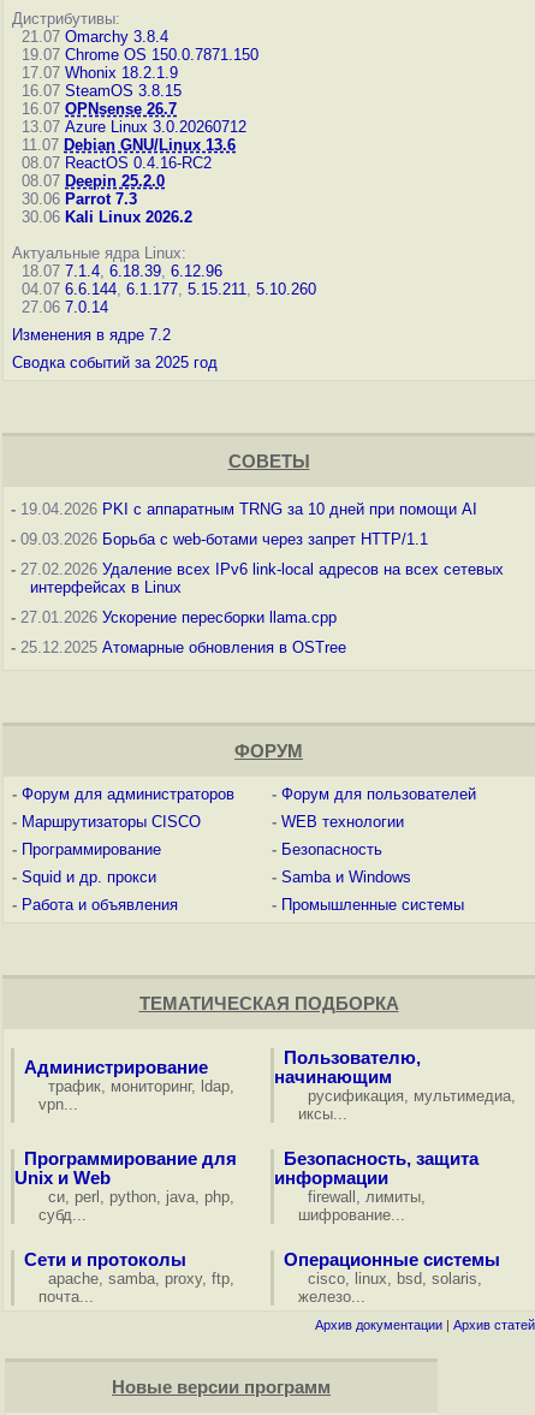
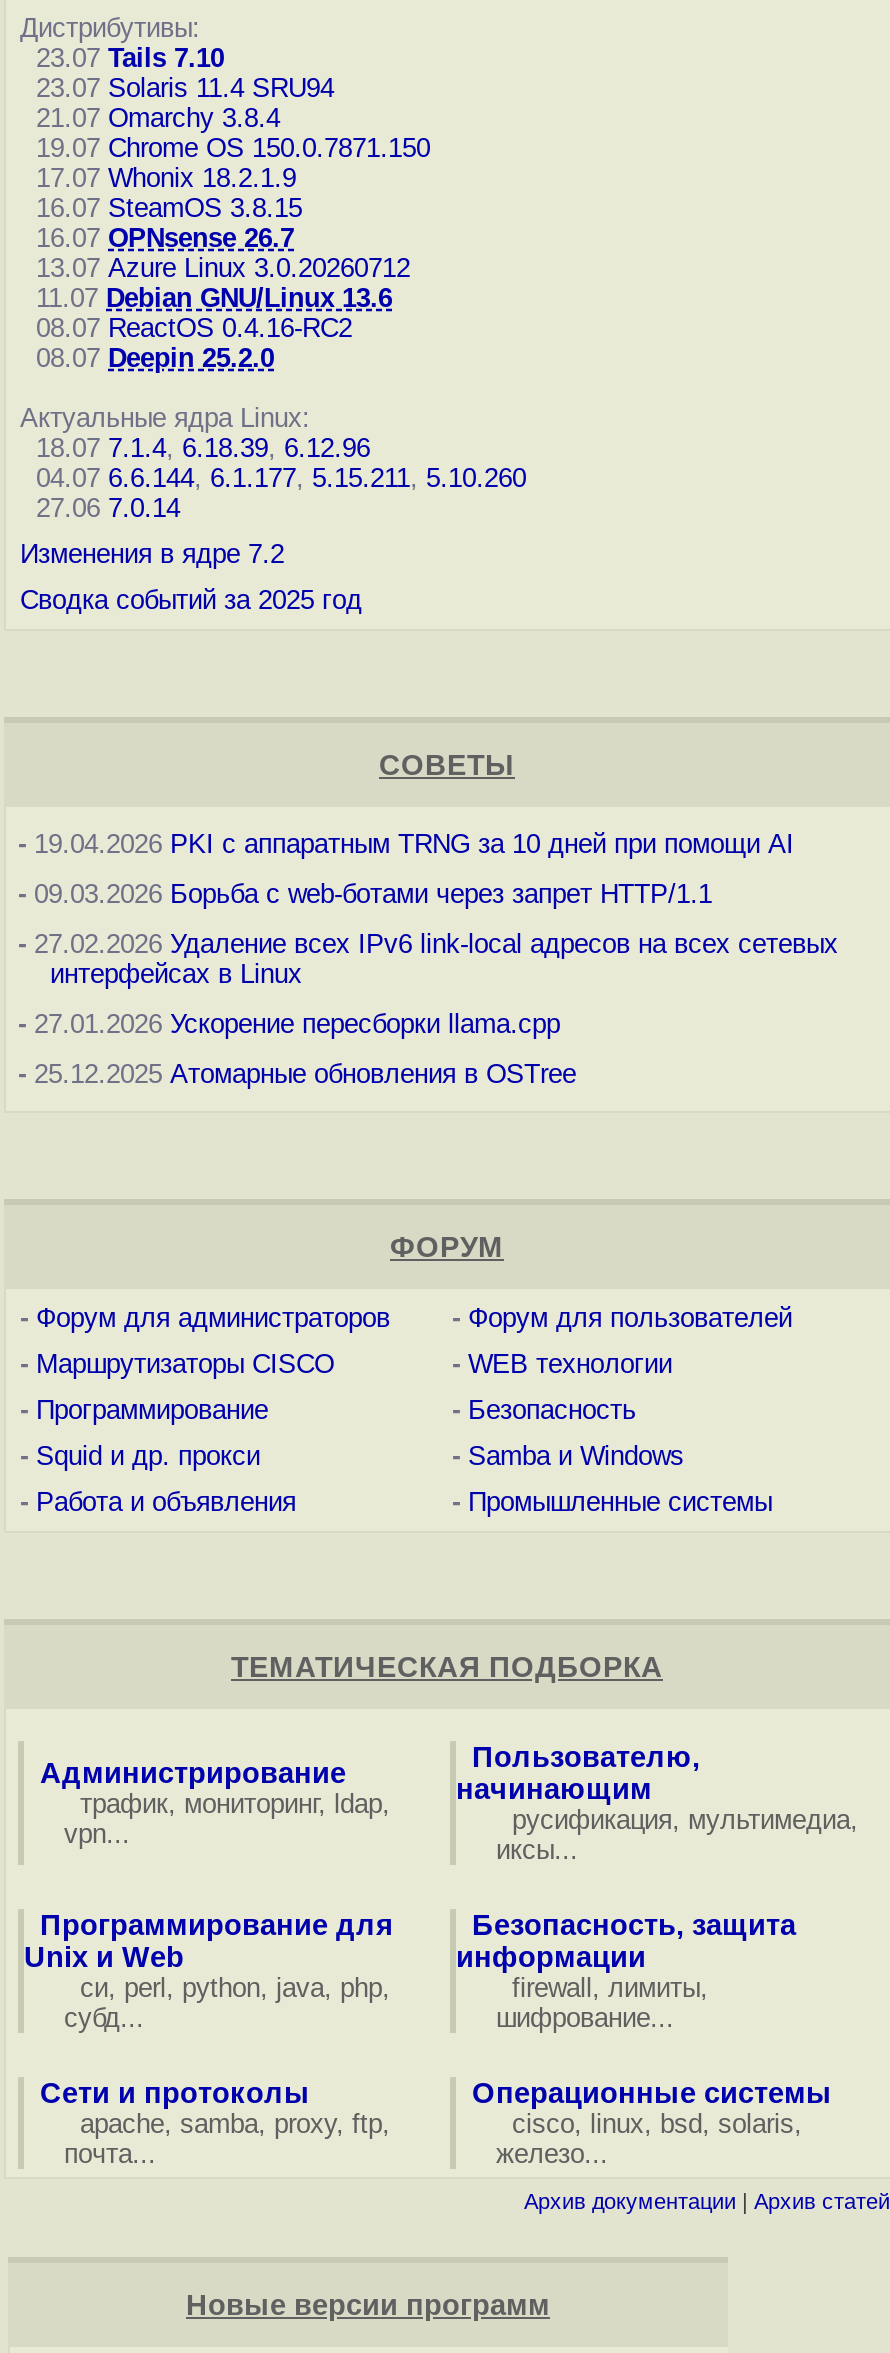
+ 23.07 Tails 7.10
+ 23.07 Solaris 11.4 SRU94

moved down: 21.07 Omarchy 3.8.4 | 19.07 Chrome OS 150.0.7871.150 | 17.07 Whonix 18.2.1.9 | ... | 08.07 ReactOS 0.4.16-RC2 | 08.07 Deepin 25.2.0

- 30.06 Parrot 7.3
- 30.06 Kali Linux 2026.2
